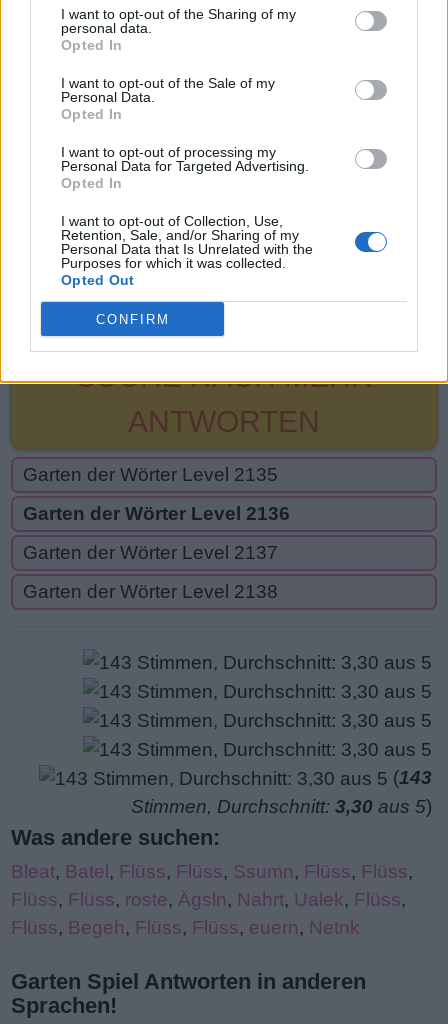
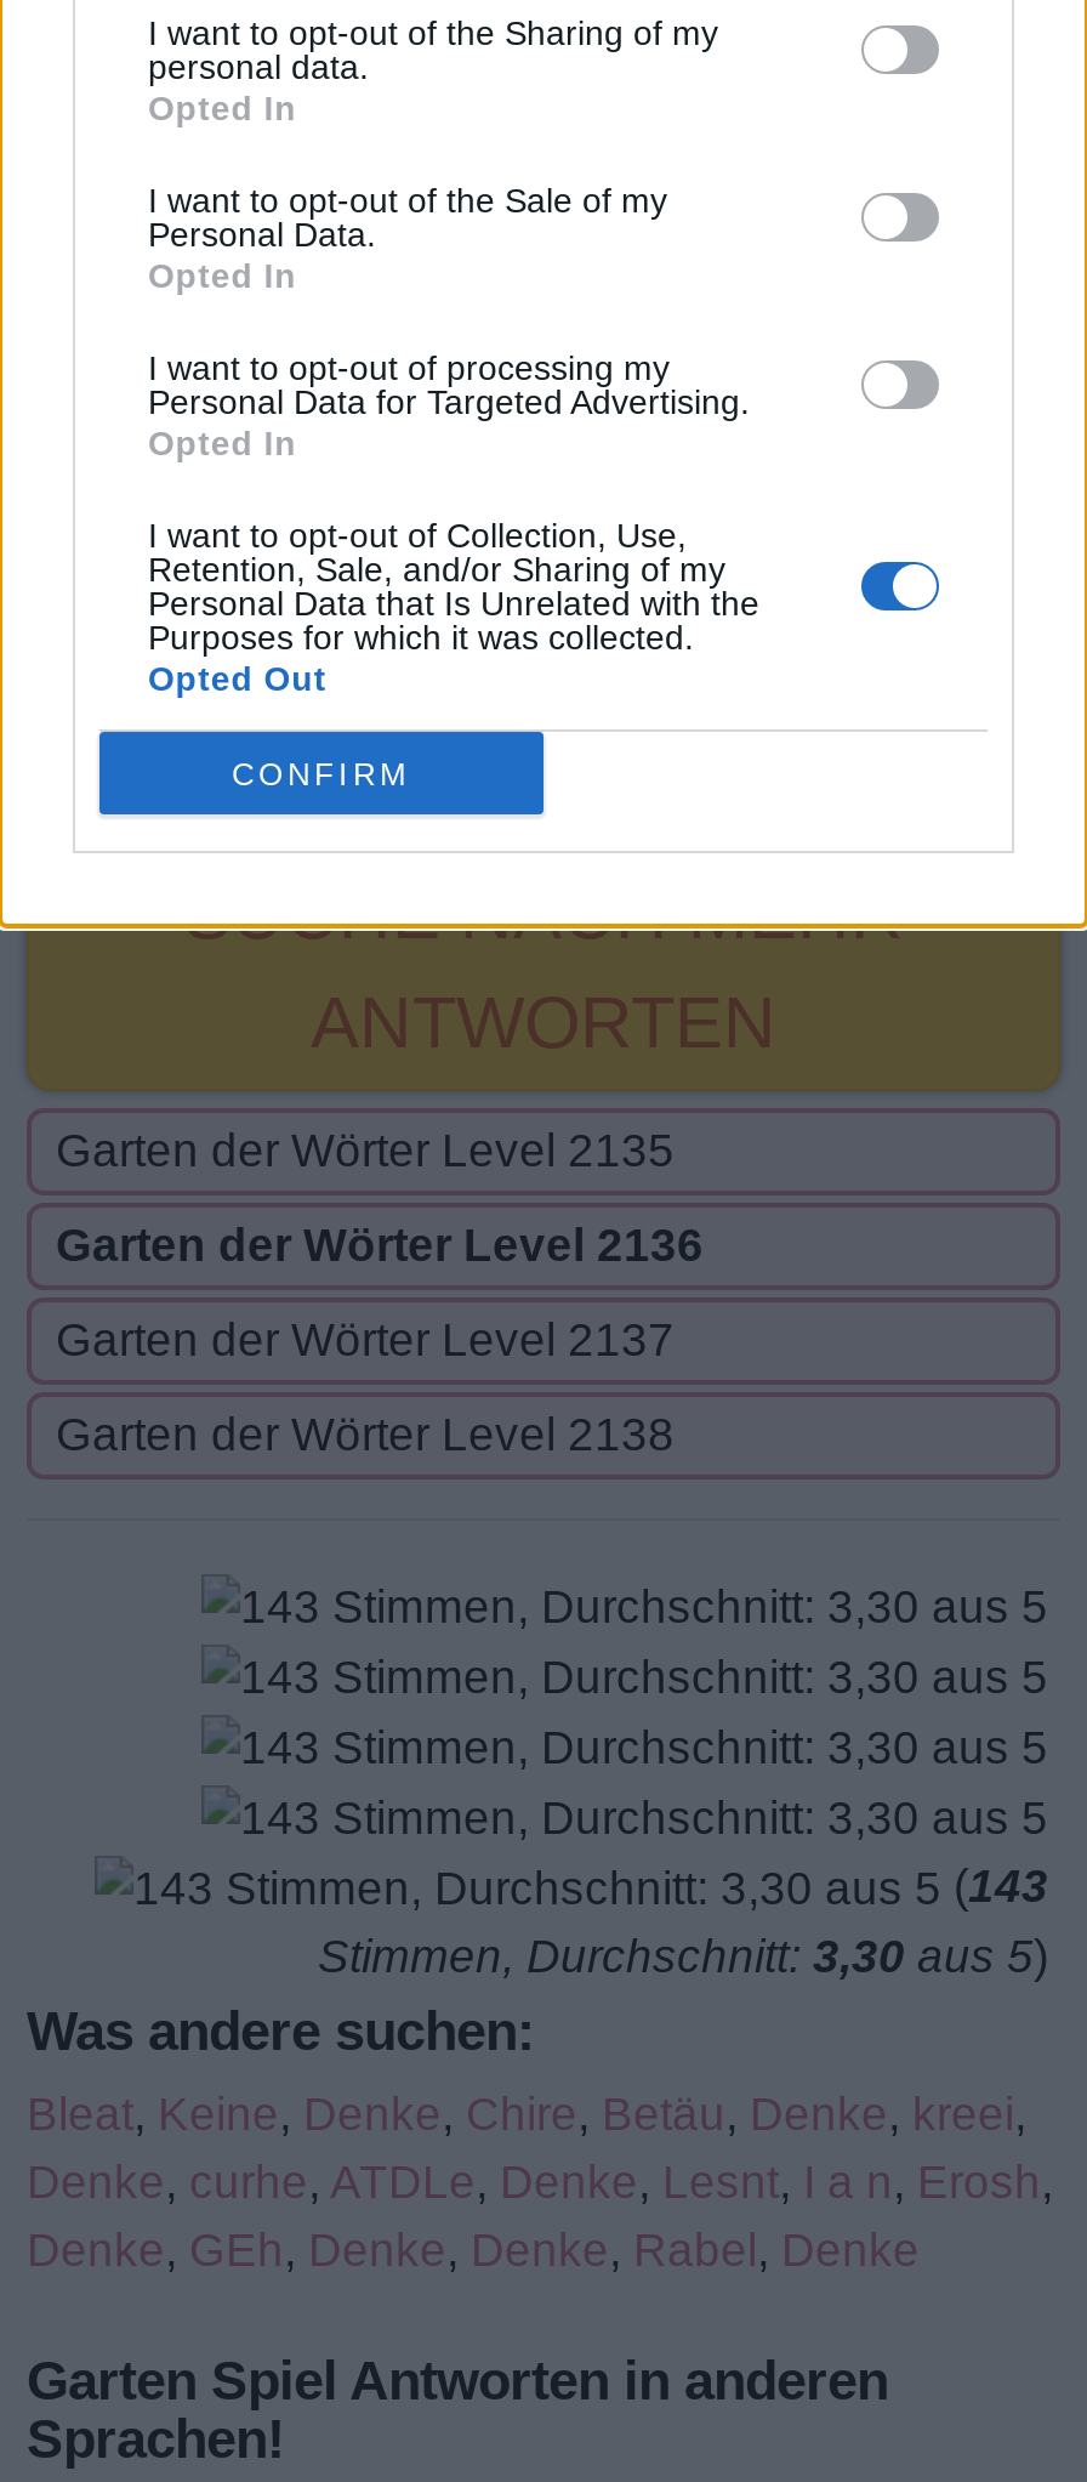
- Bleat, Batel, Flüss, Flüss, Ssumn, Flüss, Flüss,
- Flüss, Flüss, roste, Ägsln, Nahrt, Ualek, Flüss,
- Flüss, Begeh, Flüss, Flüss, euern, Netnk
+ Bleat, Keine, Denke, Chire, Betäu, Denke, kreei,
+ Denke, curhe, ATDLe, Denke, Lesnt, I a n, Erosh,
+ Denke, GEh, Denke, Denke, Rabel, Denke
